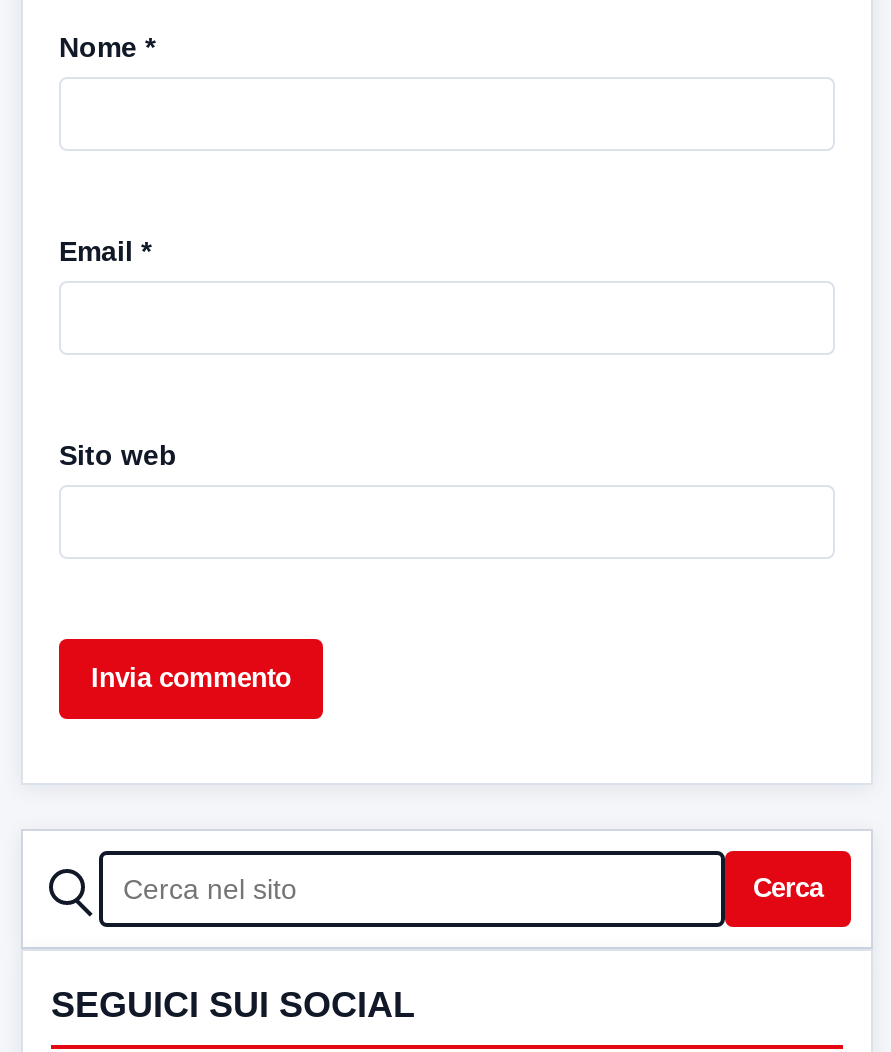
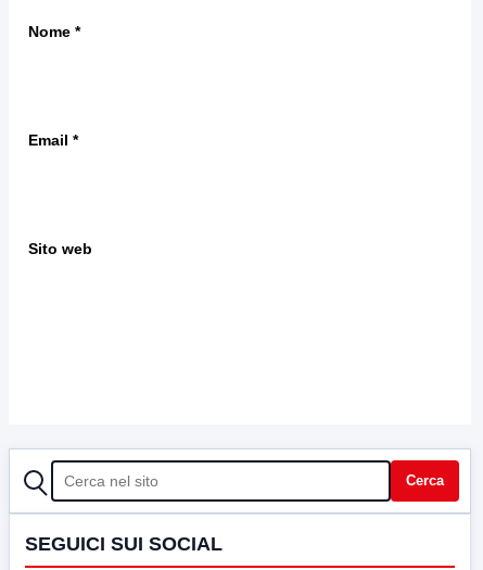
- [image]
